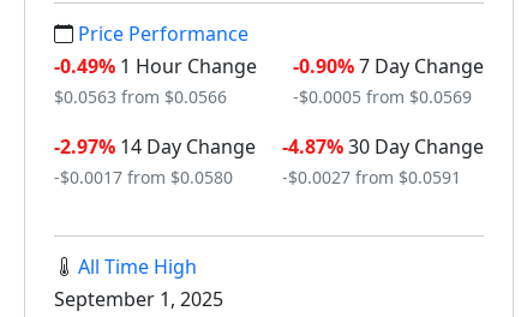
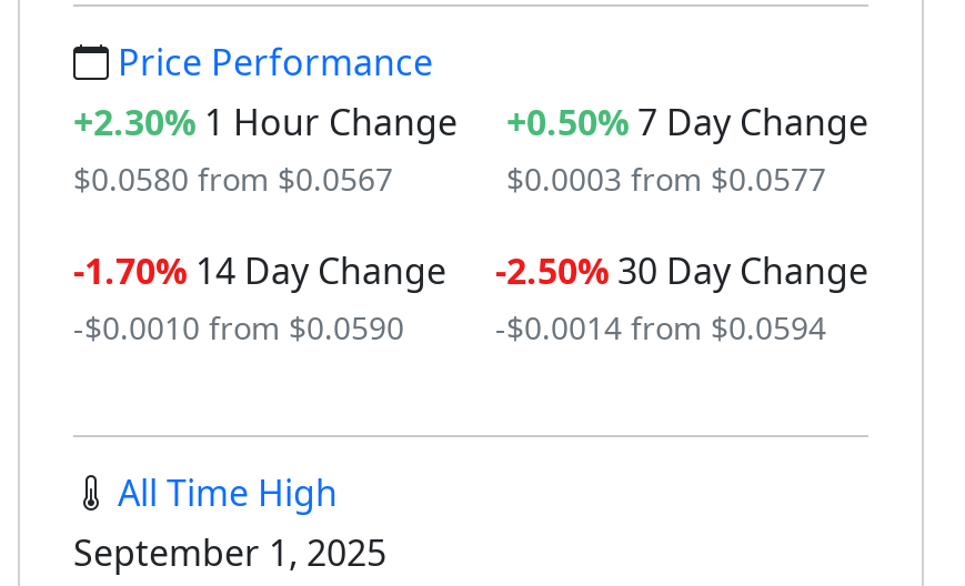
- -0.49% 1 Hour Change
+ +2.30% 1 Hour Change

- -0.90% 7 Day Change
+ +0.50% 7 Day Change

- $0.0563 from $0.0566
+ $0.0580 from $0.0567

- -$0.0005 from $0.0569
+ $0.0003 from $0.0577

- -2.97% 14 Day Change
+ -1.70% 14 Day Change

- -4.87% 30 Day Change
+ -2.50% 30 Day Change

- -$0.0017 from $0.0580
+ -$0.0010 from $0.0590

- -$0.0027 from $0.0591
+ -$0.0014 from $0.0594
